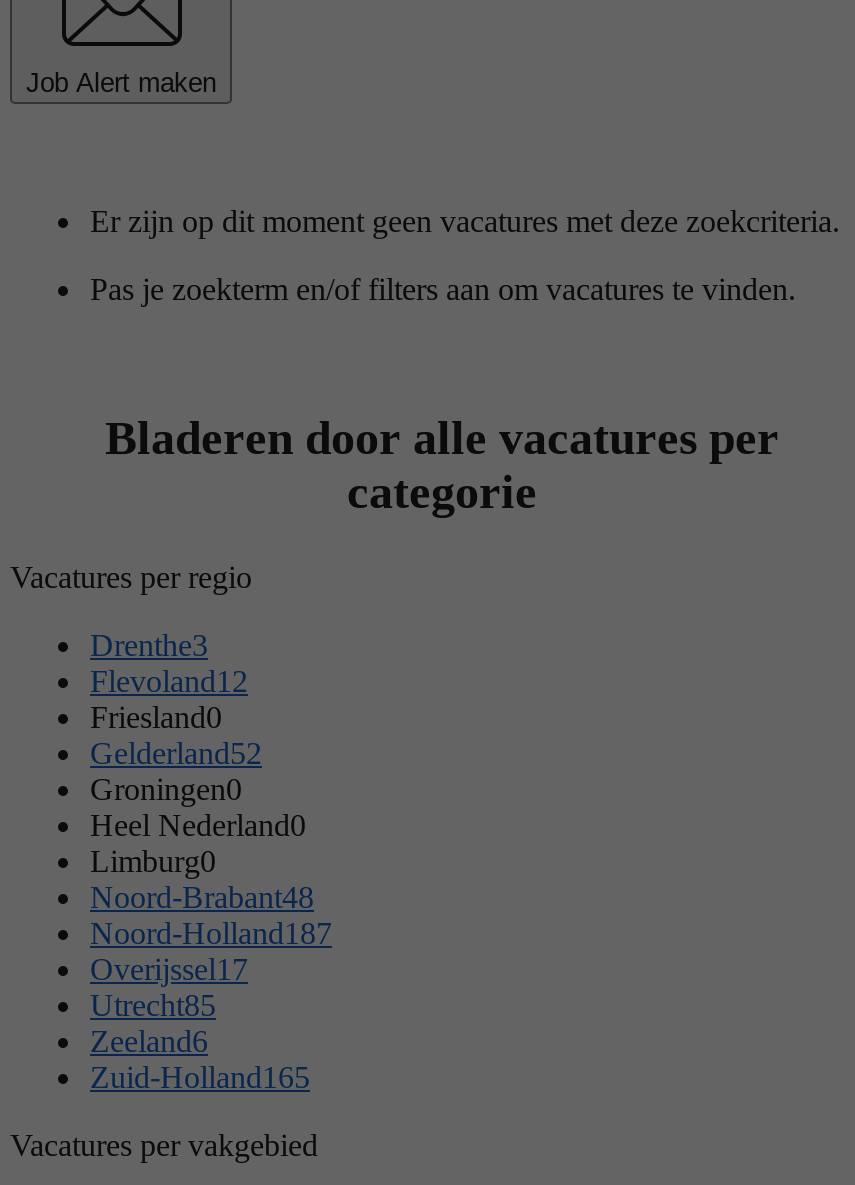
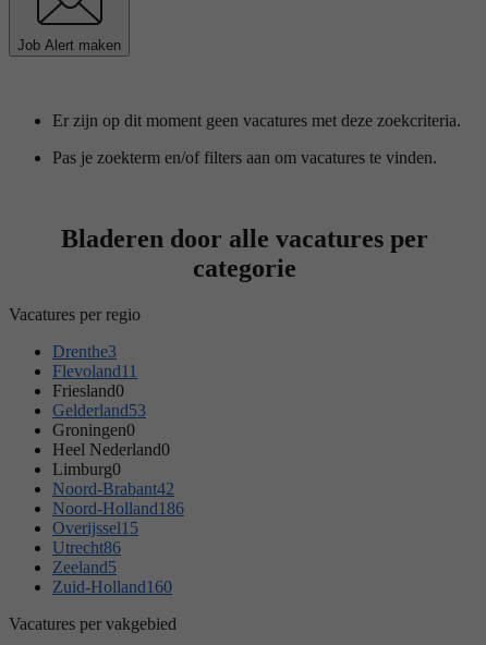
- Flevoland12
+ Flevoland11

- Gelderland52
+ Gelderland53

- Noord-Brabant48
+ Noord-Brabant42

- Noord-Holland187
+ Noord-Holland186

- Overijssel17
+ Overijssel15

- Utrecht85
+ Utrecht86

- Zeeland6
+ Zeeland5

- Zuid-Holland165
+ Zuid-Holland160
